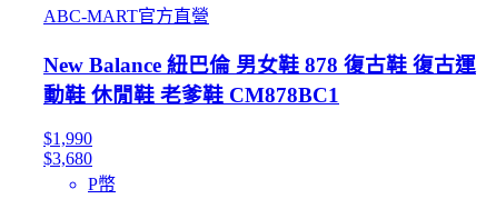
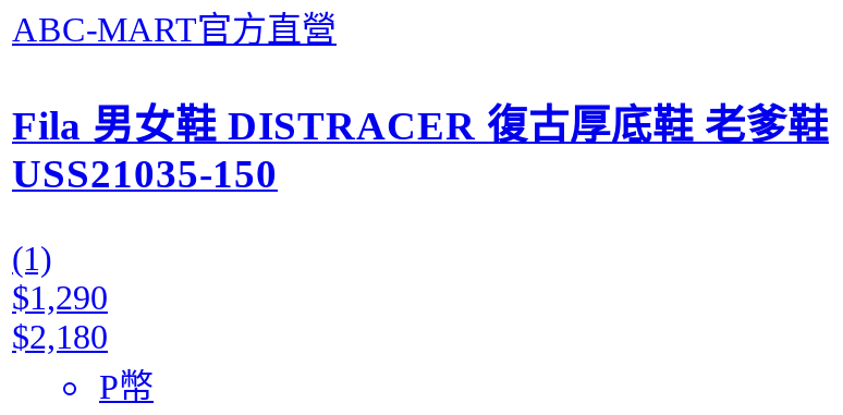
- New Balance 紐巴倫 男女鞋 878 復古鞋 復古運
- 動鞋 休閒鞋 老爹鞋 CM878BC1
+ Fila 男女鞋 DISTRACER 復古厚底鞋 老爹鞋
+ USS21035-150

- $1,990
- $3,680
+ (1)
+ $1,290
+ $2,180
